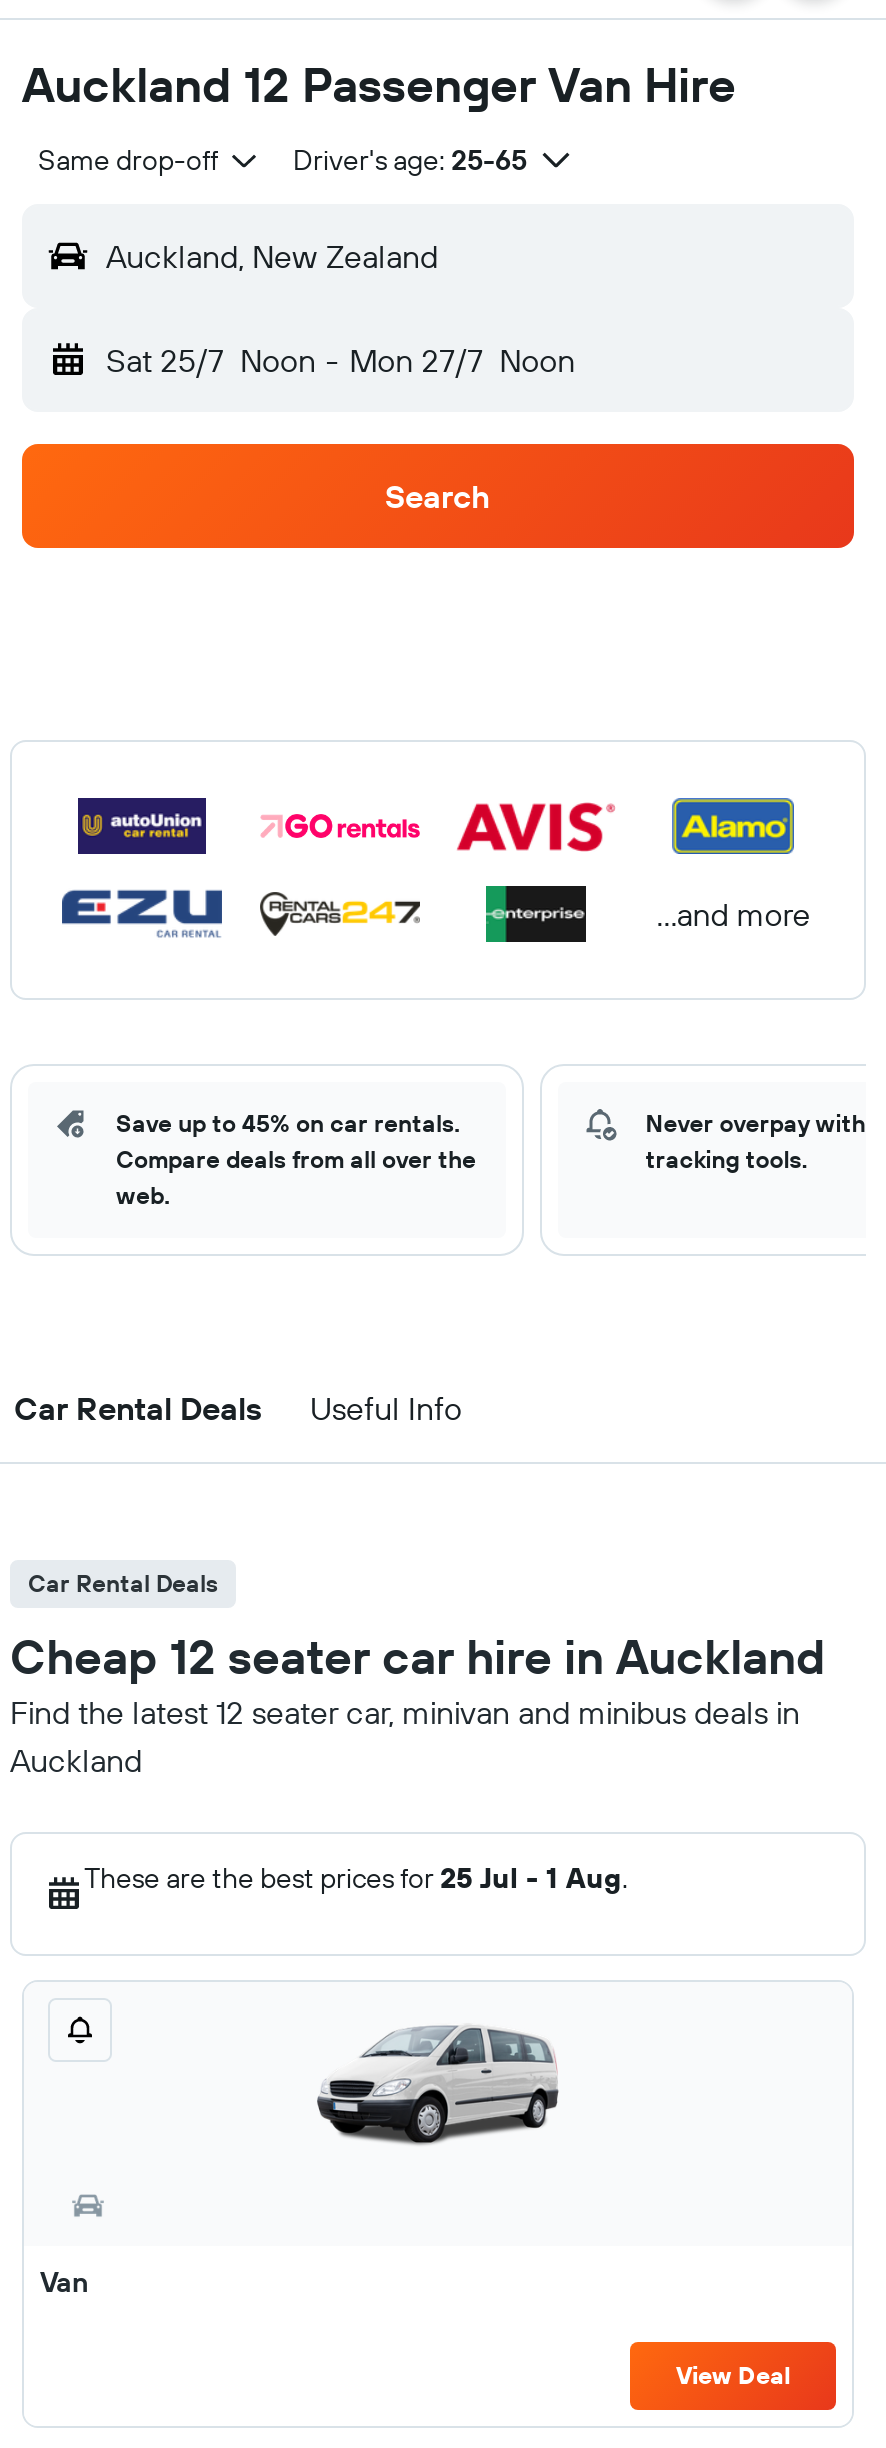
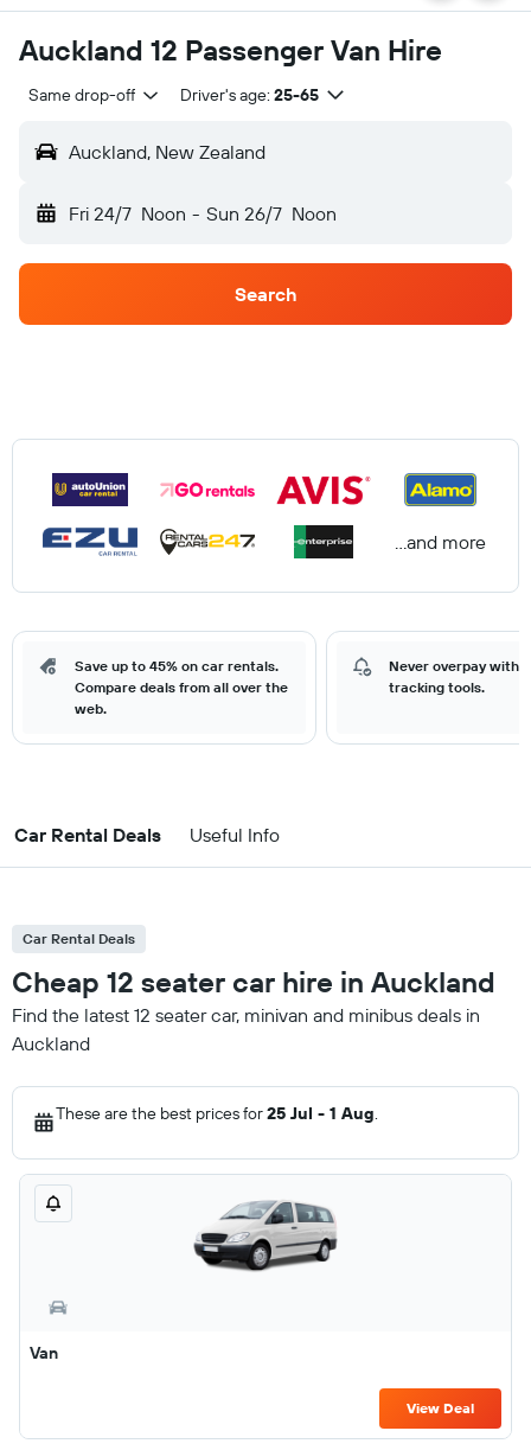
- Sat 25/7 Noon - Mon 27/7 Noon
+ Fri 24/7 Noon - Sun 26/7 Noon
